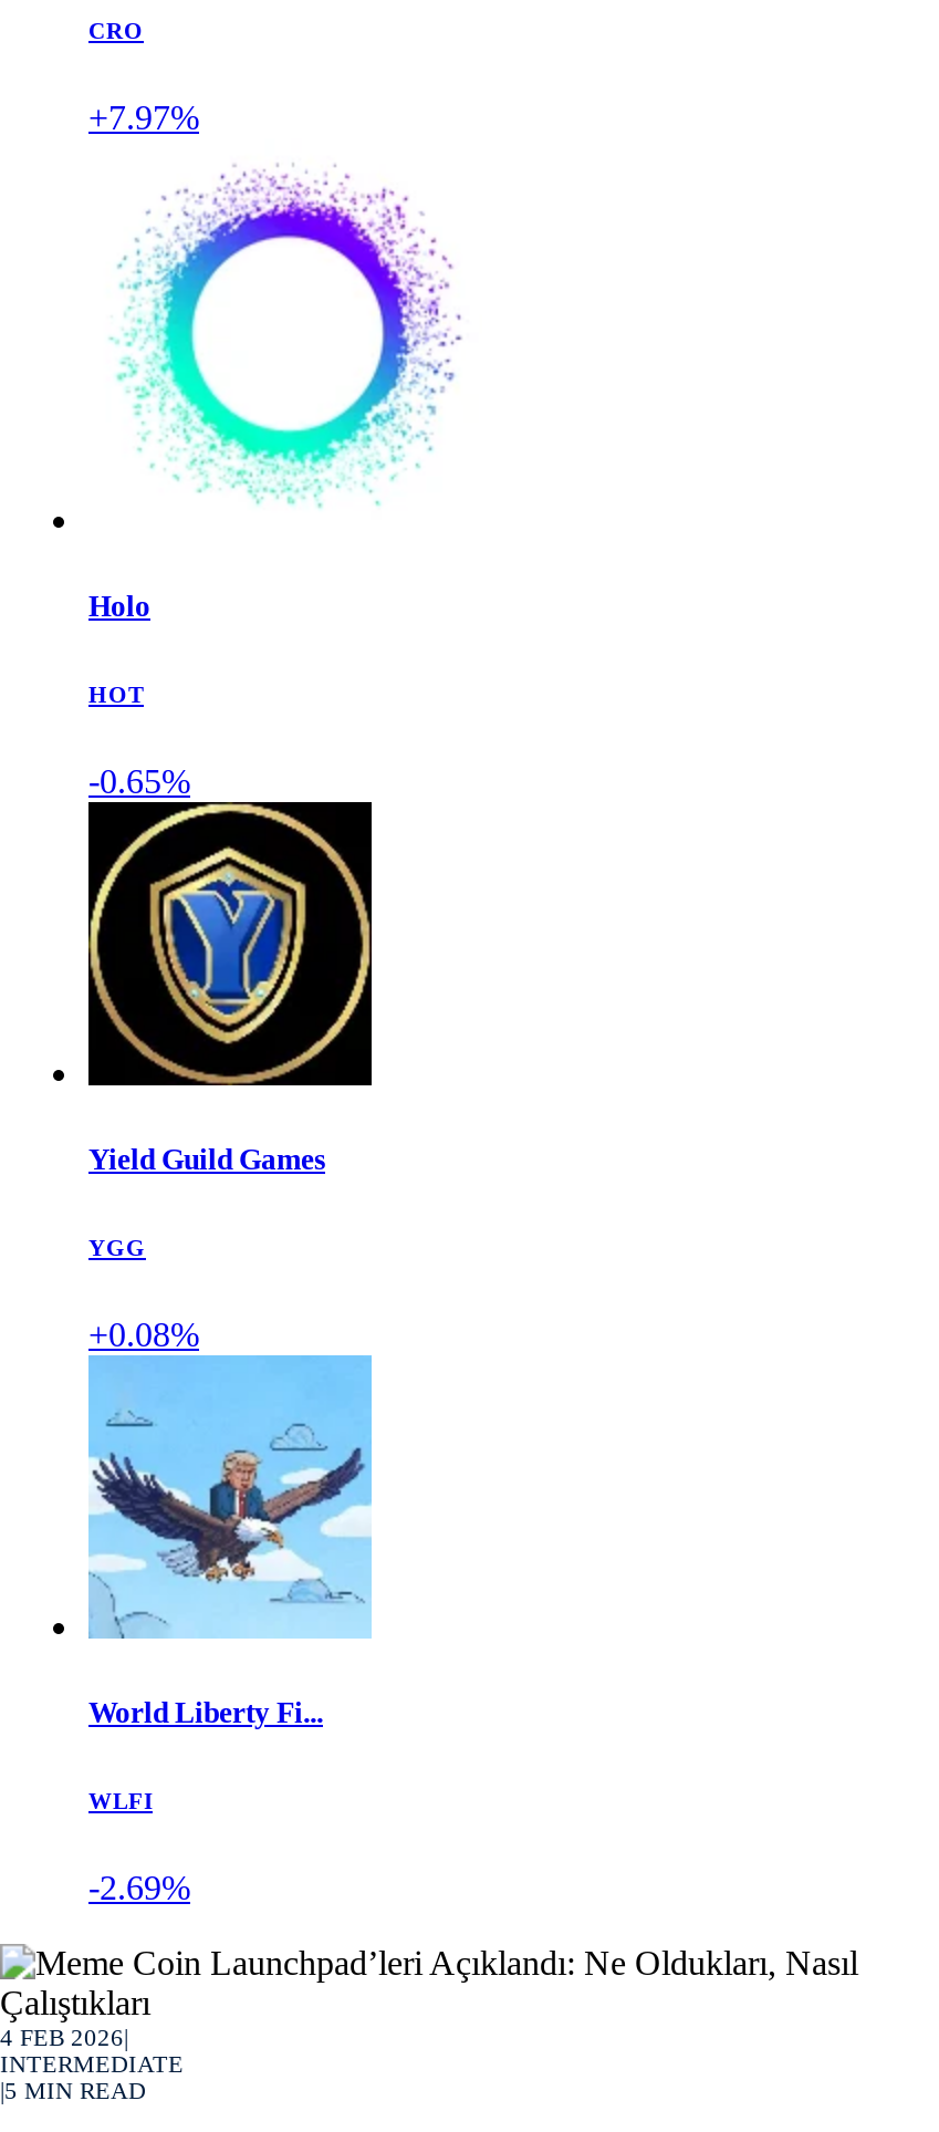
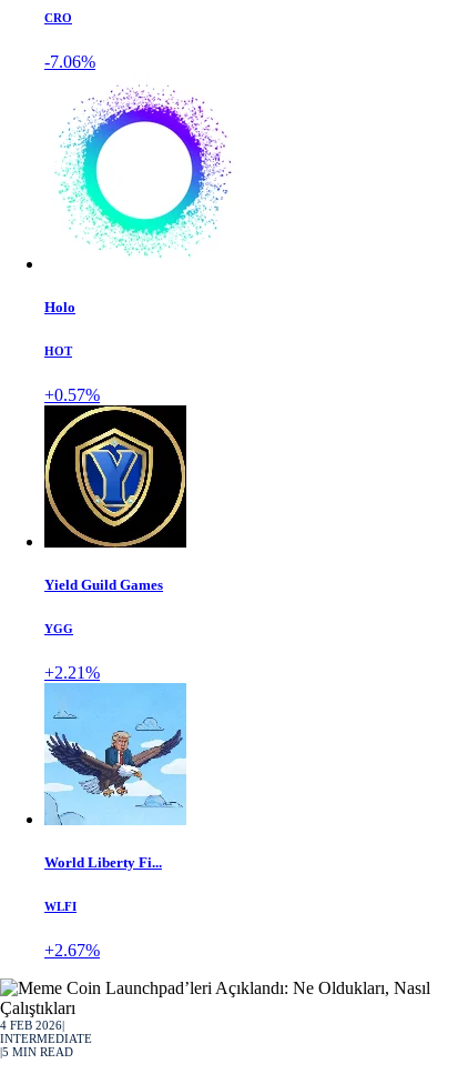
- +7.97%
+ -7.06%

- -0.65%
+ +0.57%

- +0.08%
+ +2.21%

- -2.69%
+ +2.67%
